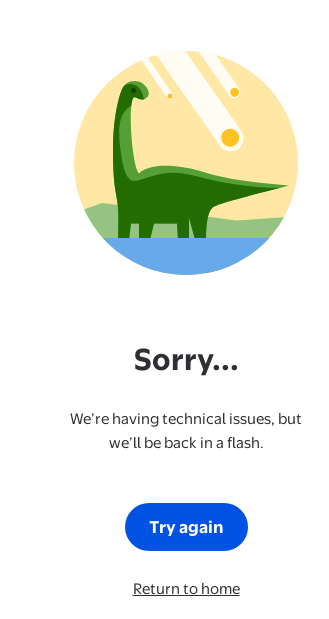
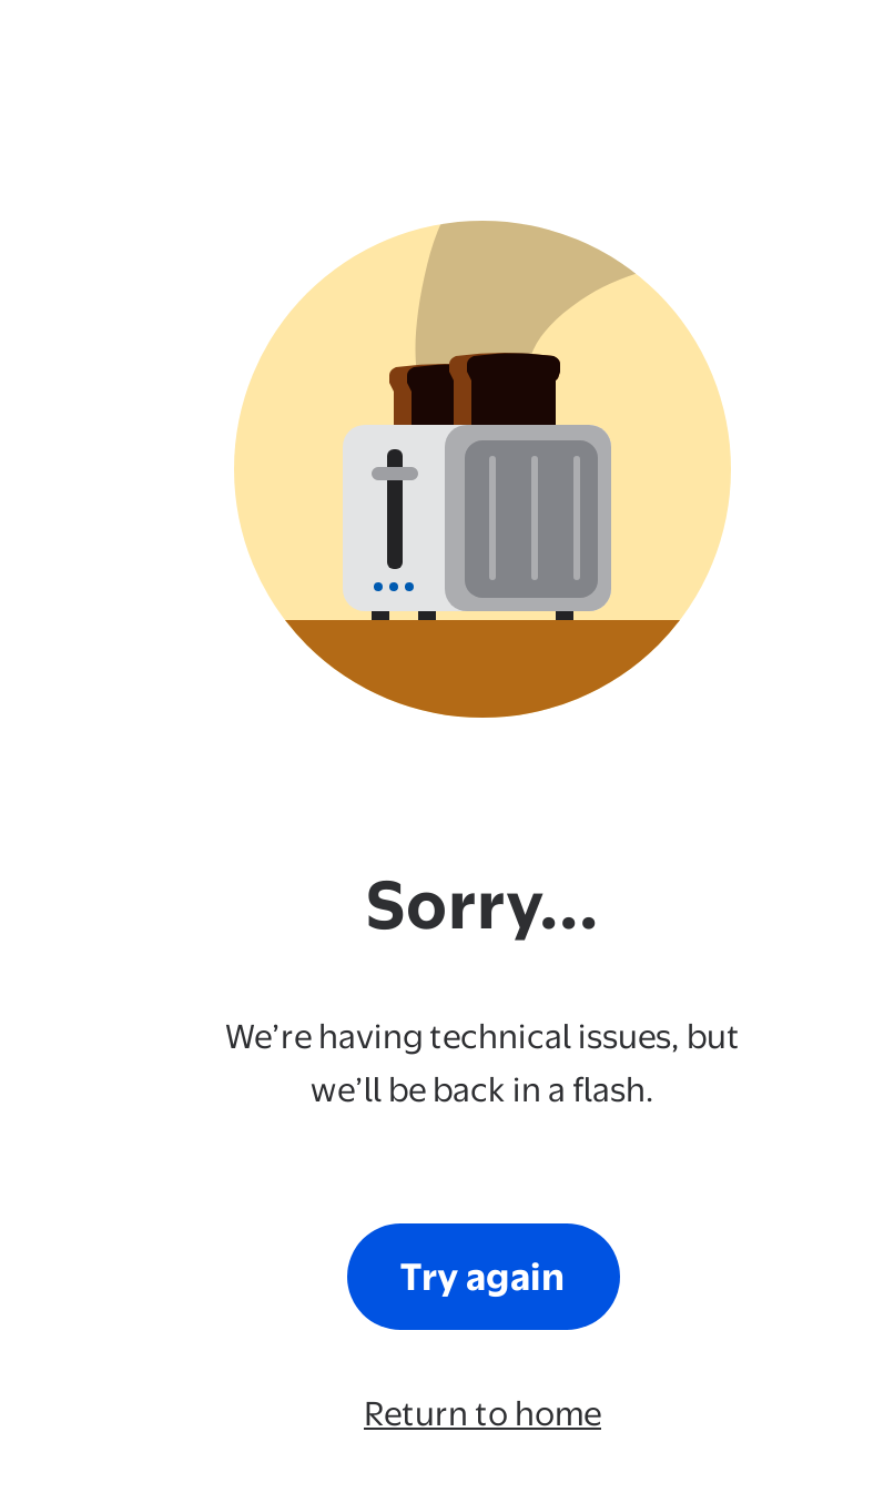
- [image]
+ [image]
